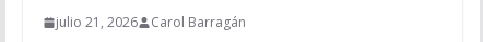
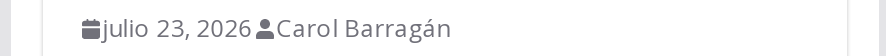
- julio 21, 2026 Carol Barragán
+ julio 23, 2026 Carol Barragán
